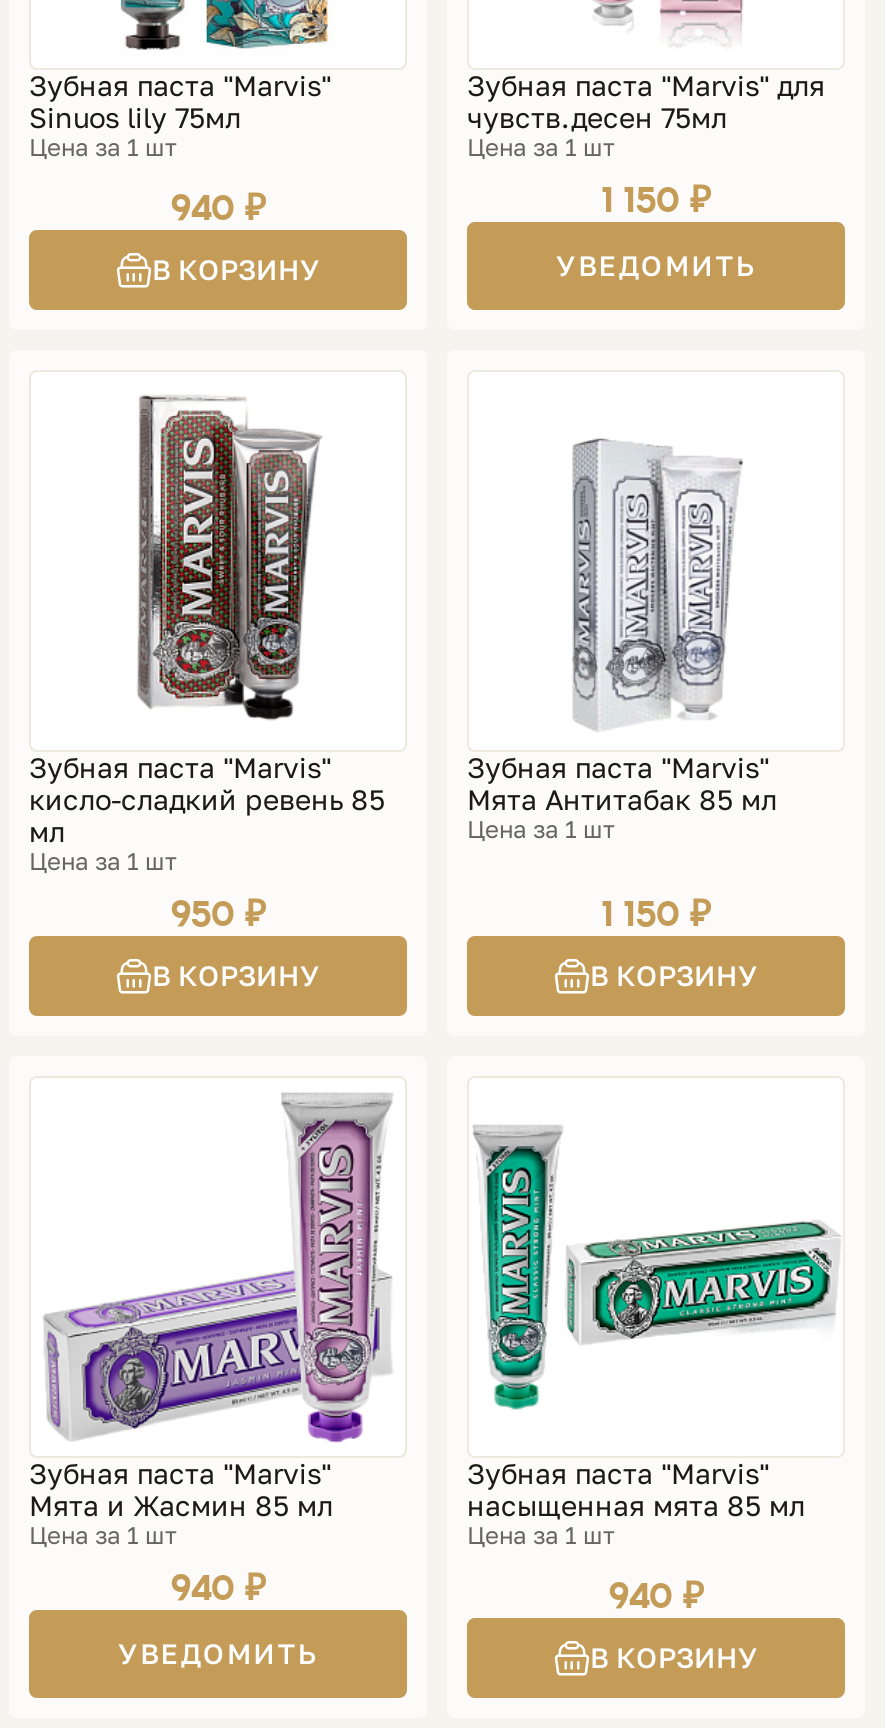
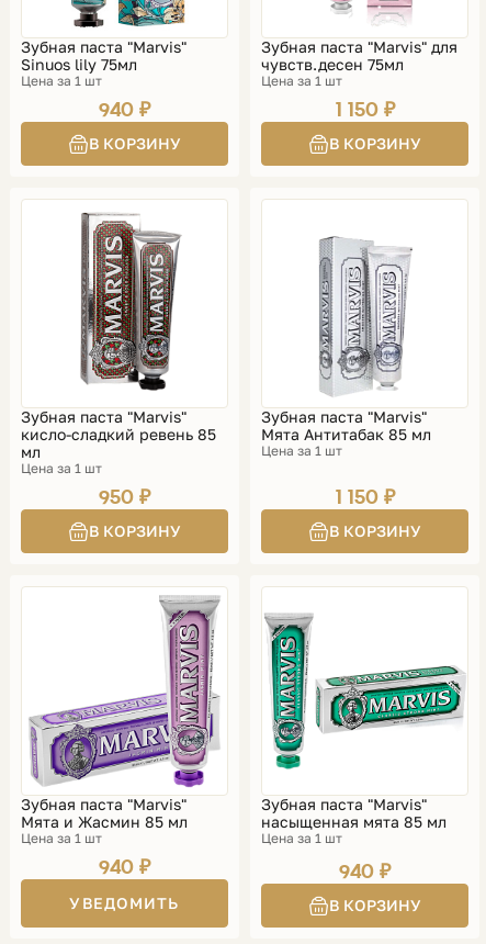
- УВЕДОМИТЬ
